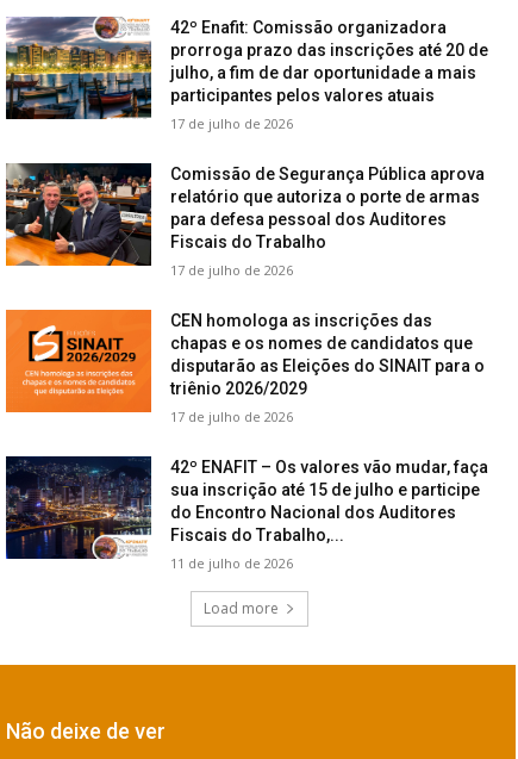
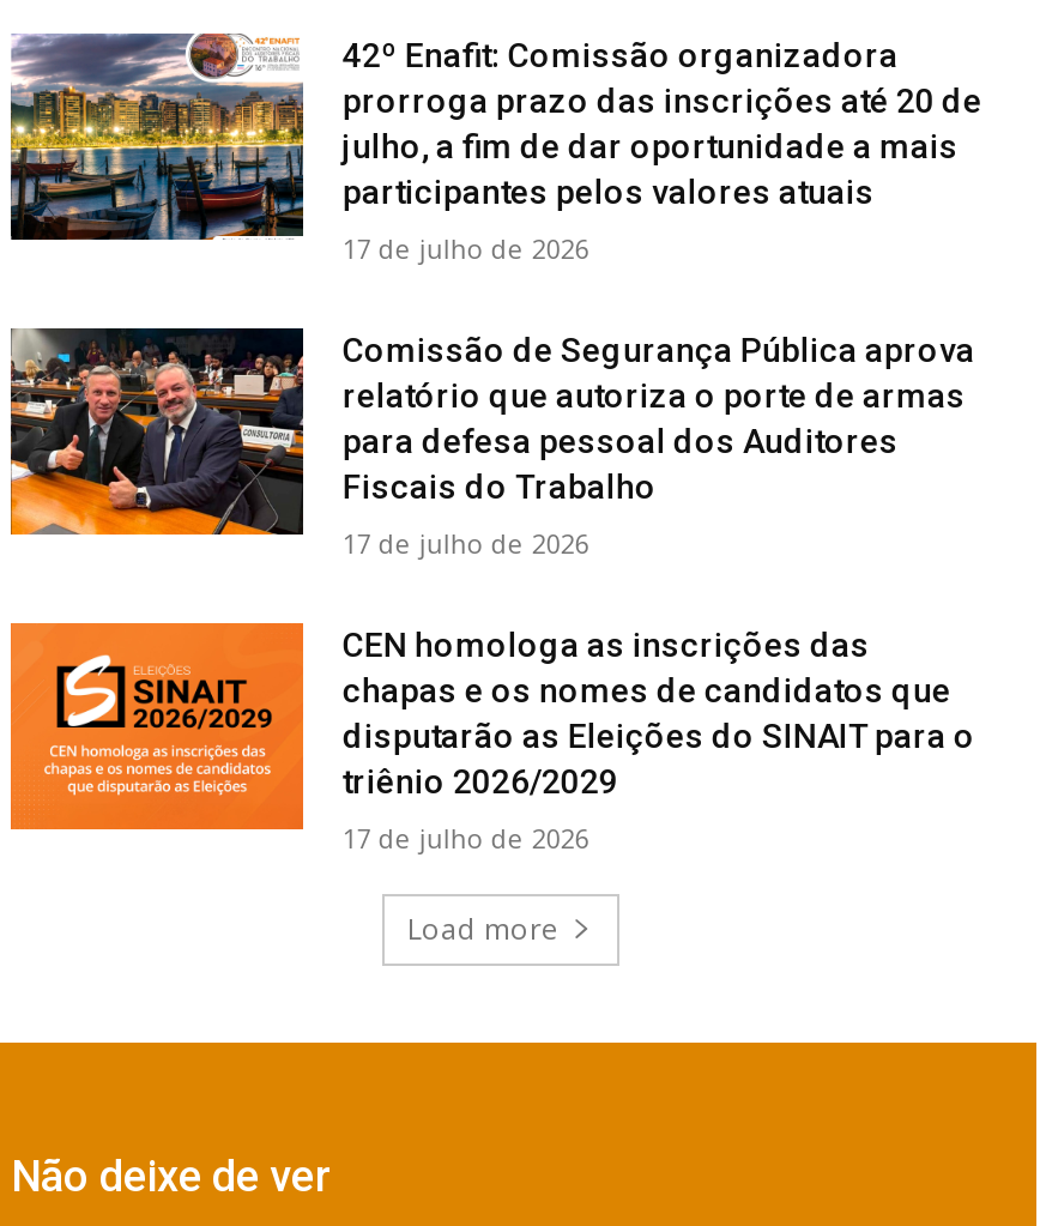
- [image]
- 42º ENAFIT – Os valores vão mudar, faça
- sua inscrição até 15 de julho e participe
- do Encontro Nacional dos Auditores
- Fiscais do Trabalho,...
- 11 de julho de 2026
